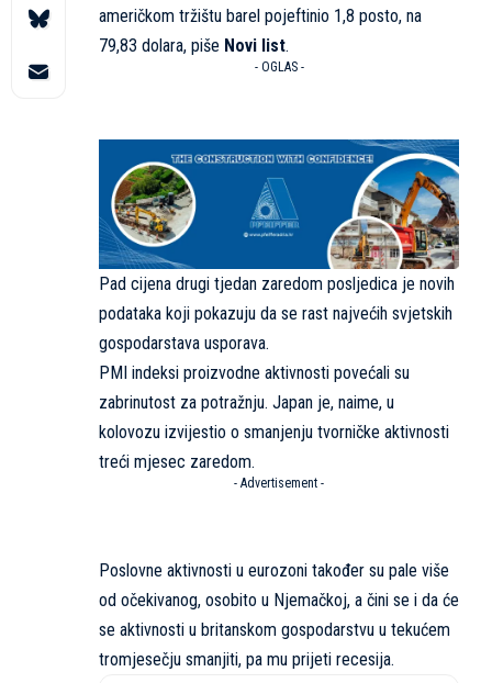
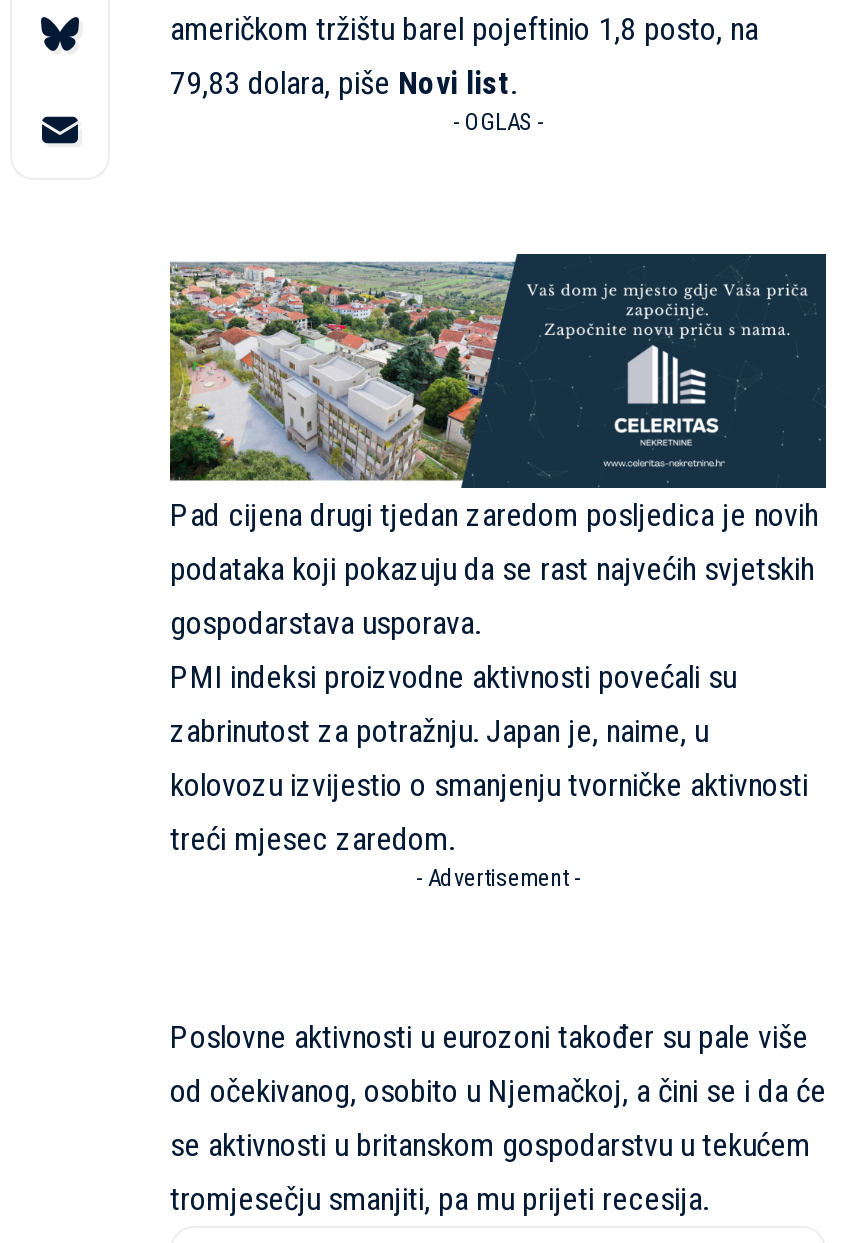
- [image]
+ [image]
